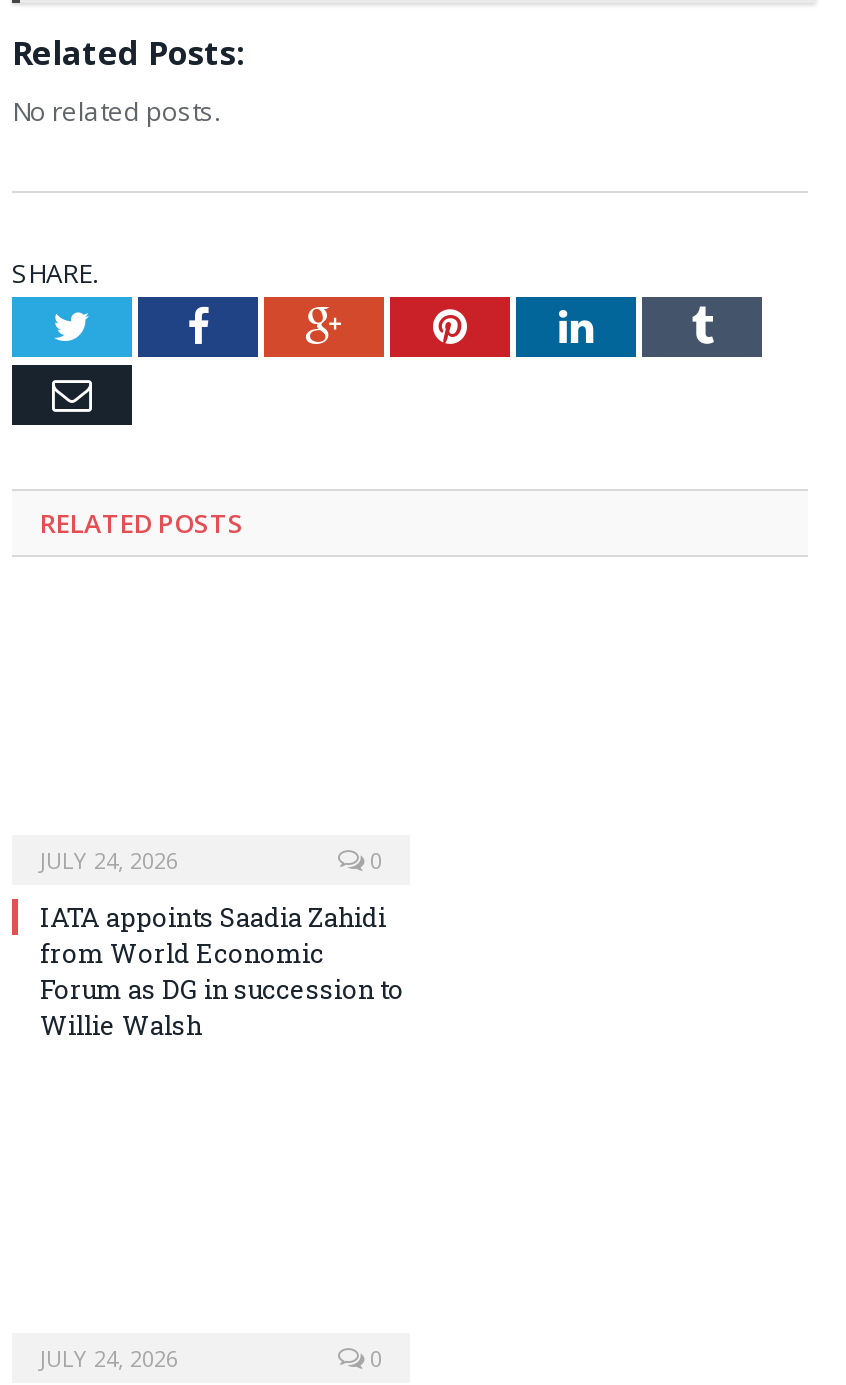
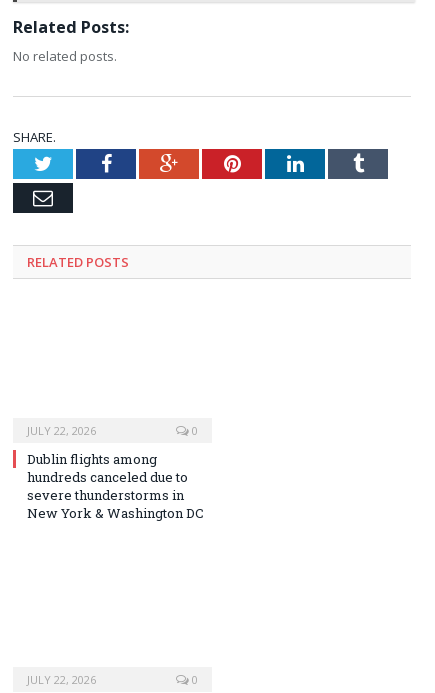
- JULY 24, 2026
+ JULY 22, 2026

- IATA appoints Saadia Zahidi
- from World Economic
- Forum as DG in succession to
- Willie Walsh
+ Dublin flights among
+ hundreds canceled due to
+ severe thunderstorms in
+ New York & Washington DC

- JULY 24, 2026
+ JULY 22, 2026
